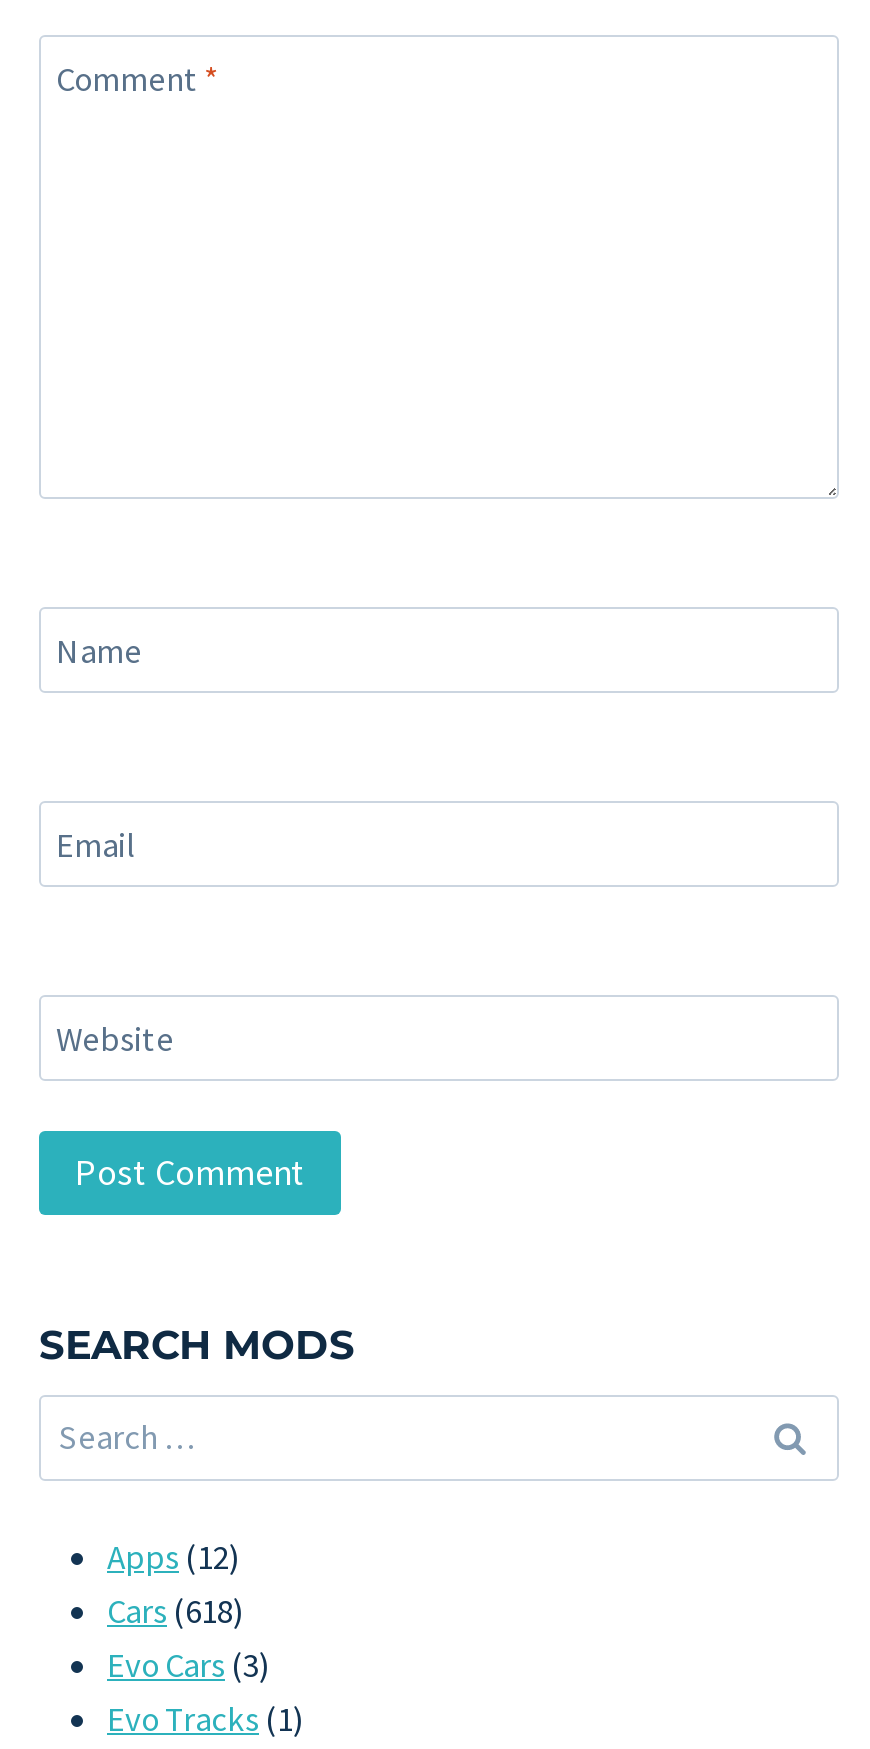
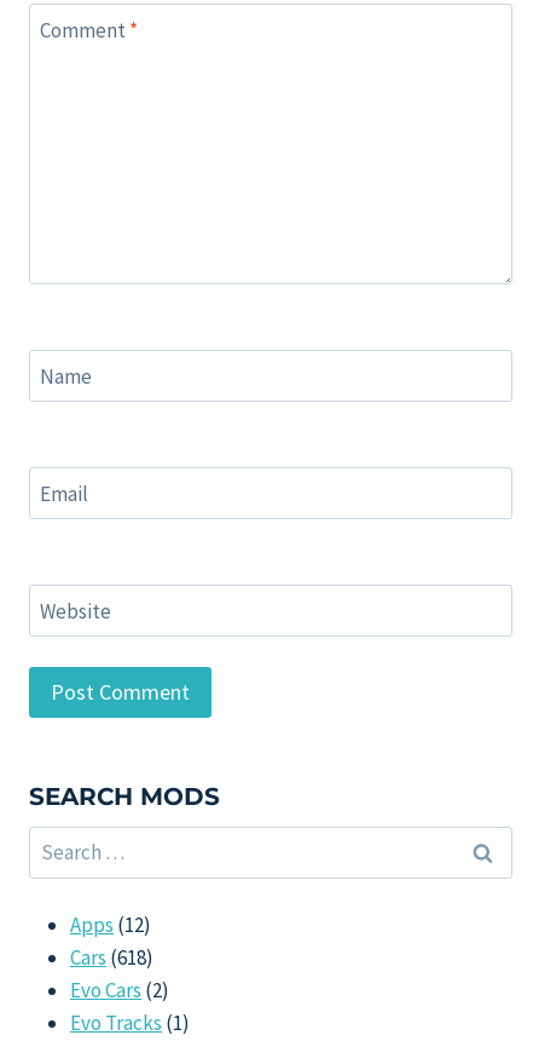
- Evo Cars (3)
+ Evo Cars (2)
